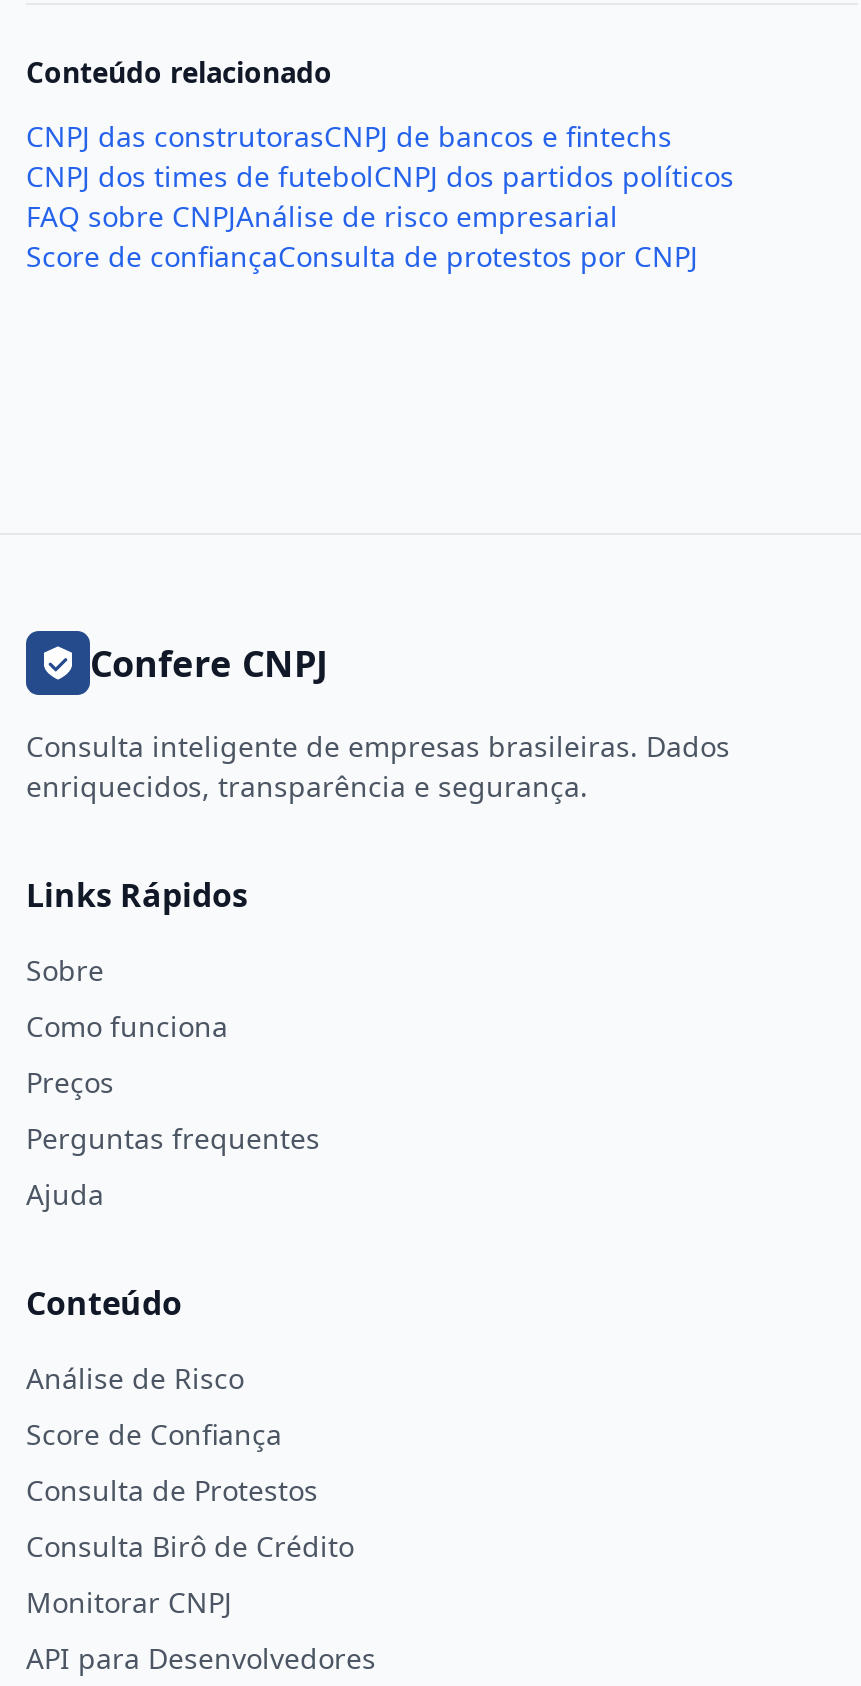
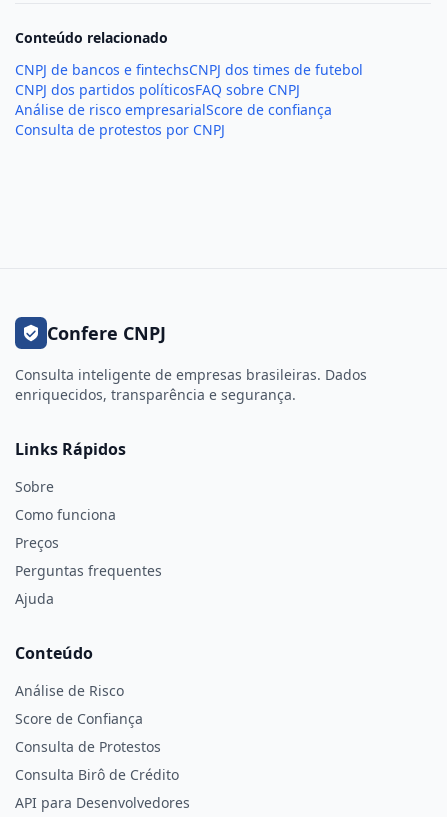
- CNPJ das construtorasCNPJ de bancos e fintechs
- CNPJ dos times de futebolCNPJ dos partidos políticos
- FAQ sobre CNPJAnálise de risco empresarial
- Score de confiançaConsulta de protestos por CNPJ
+ CNPJ de bancos e fintechsCNPJ dos times de futebol
+ CNPJ dos partidos políticosFAQ sobre CNPJ
+ Análise de risco empresarialScore de confiança
+ Consulta de protestos por CNPJ

- Monitorar CNPJ
